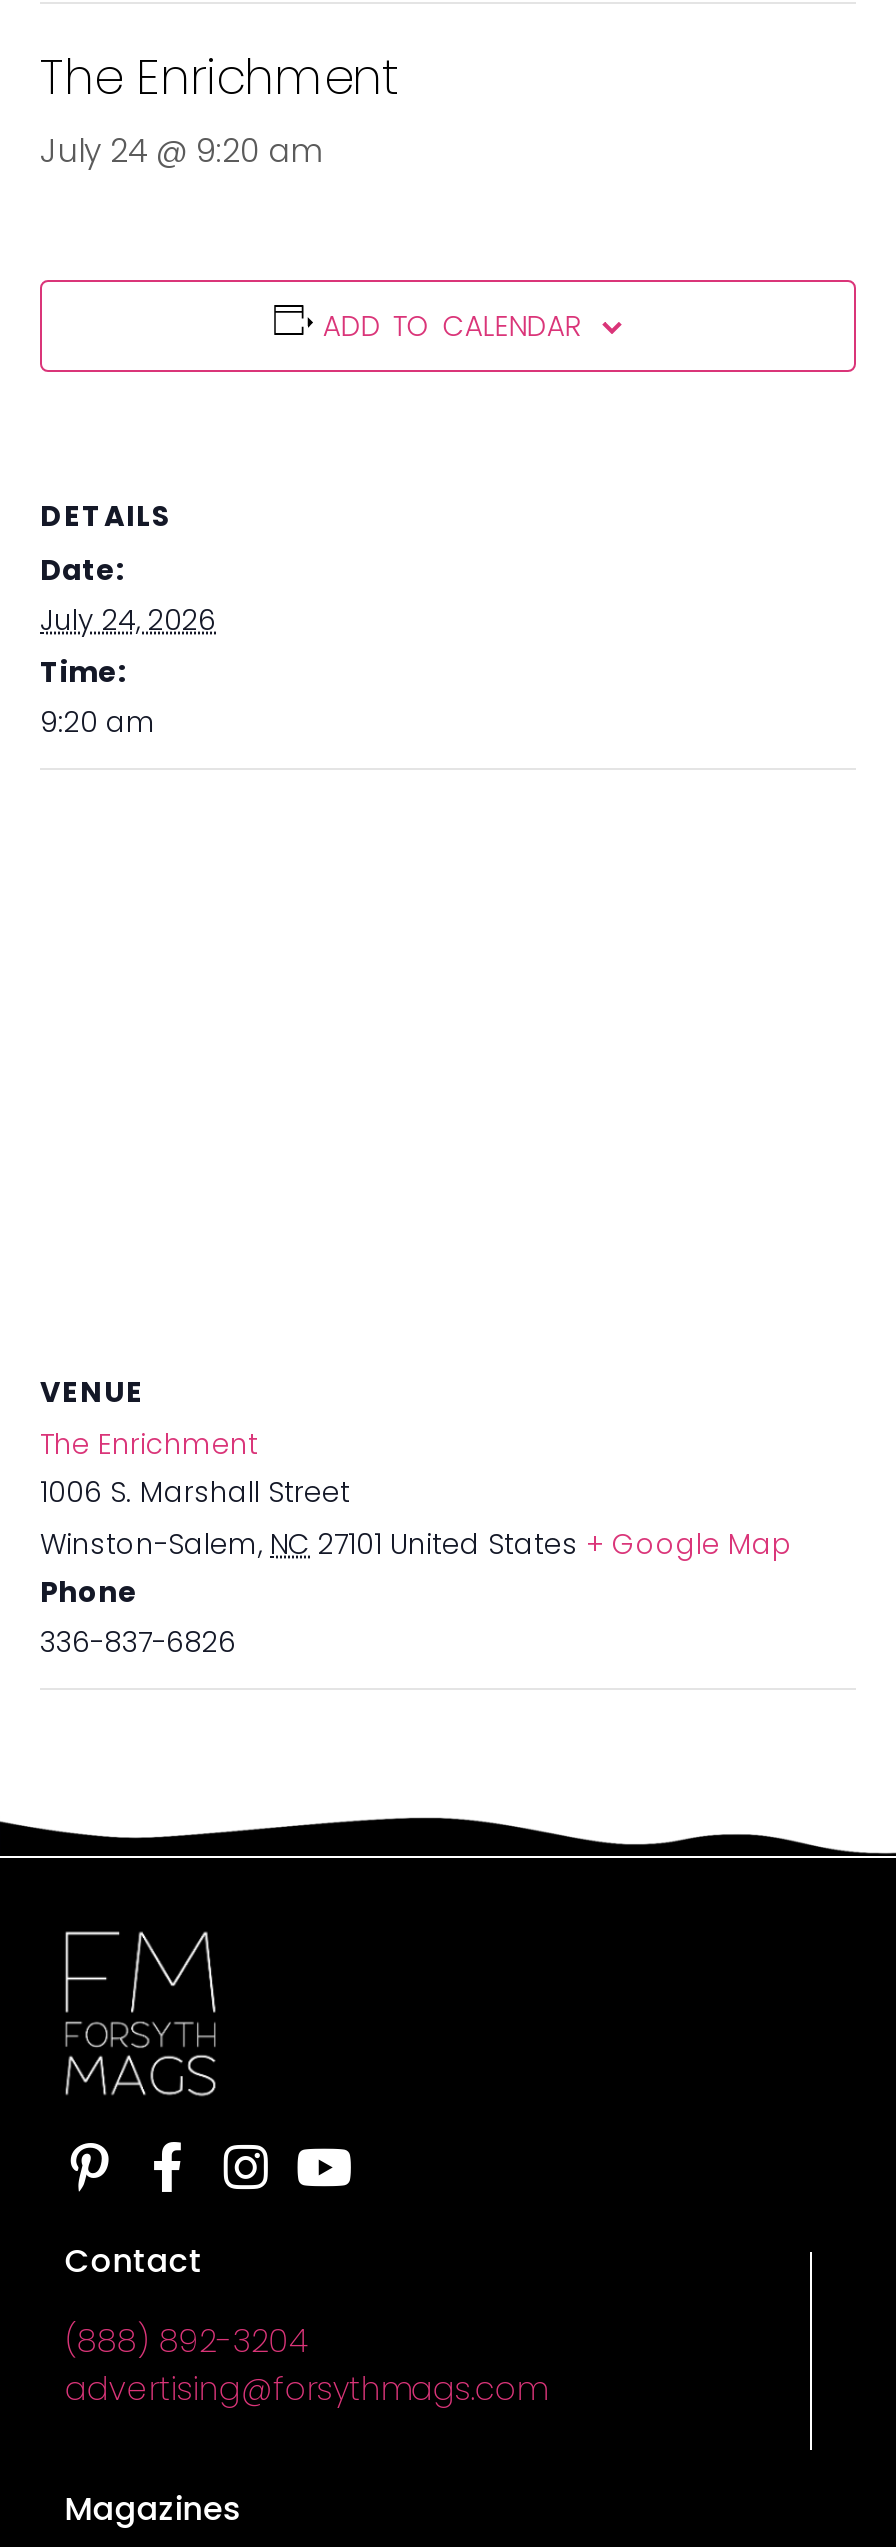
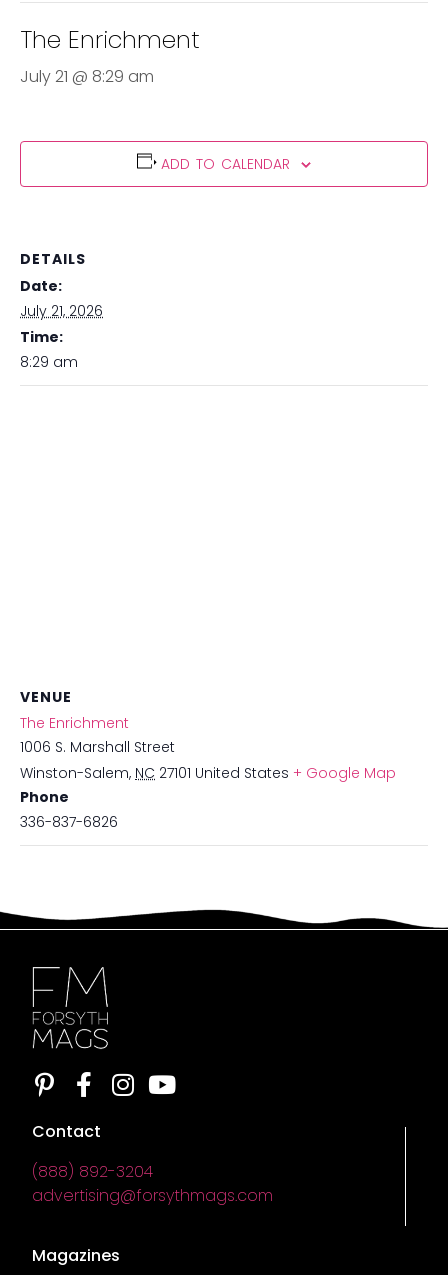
- July 24 @ 9:20 am
+ July 21 @ 8:29 am

- July 24, 2026
+ July 21, 2026

- 9:20 am
+ 8:29 am
